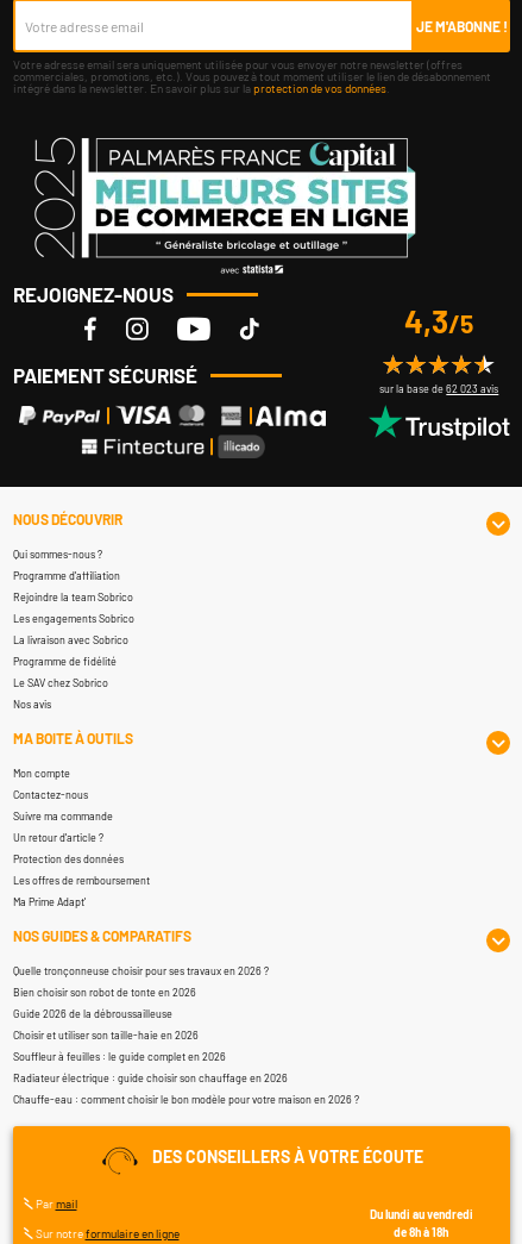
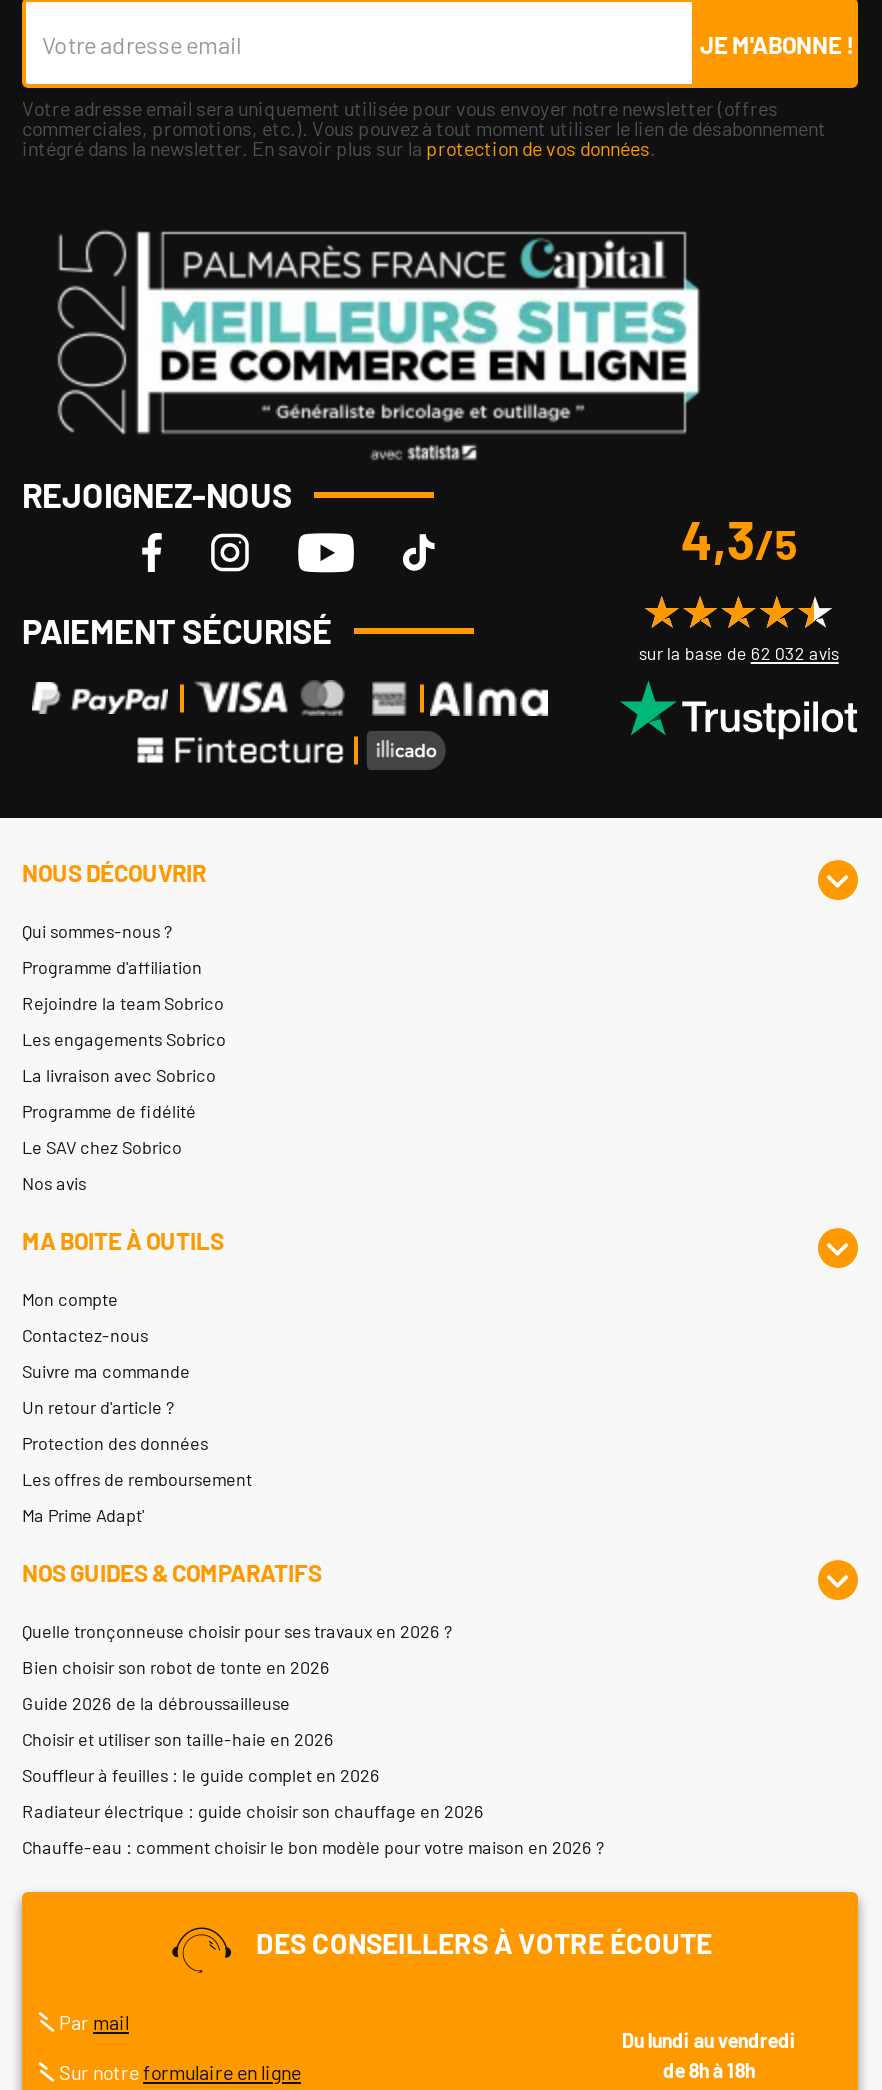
- sur la base de 62 023 avis
+ sur la base de 62 032 avis
